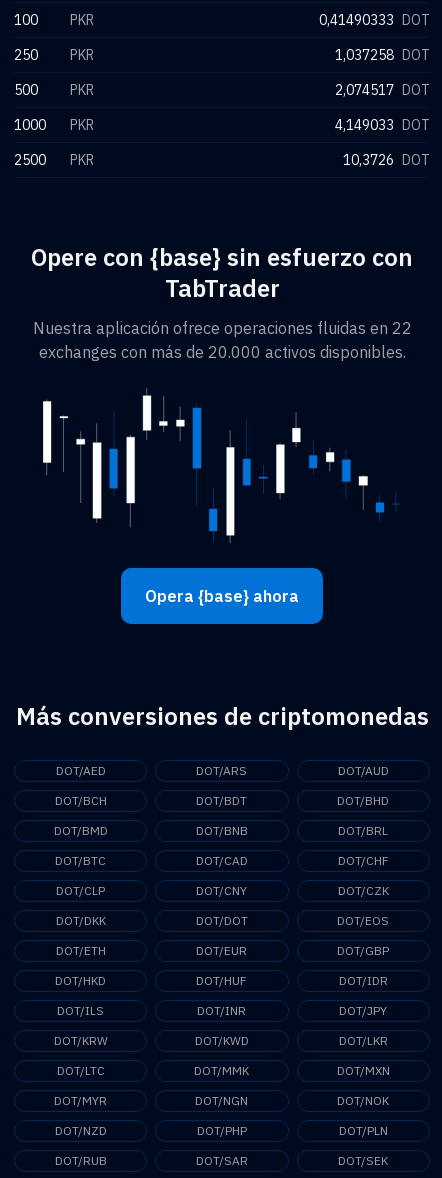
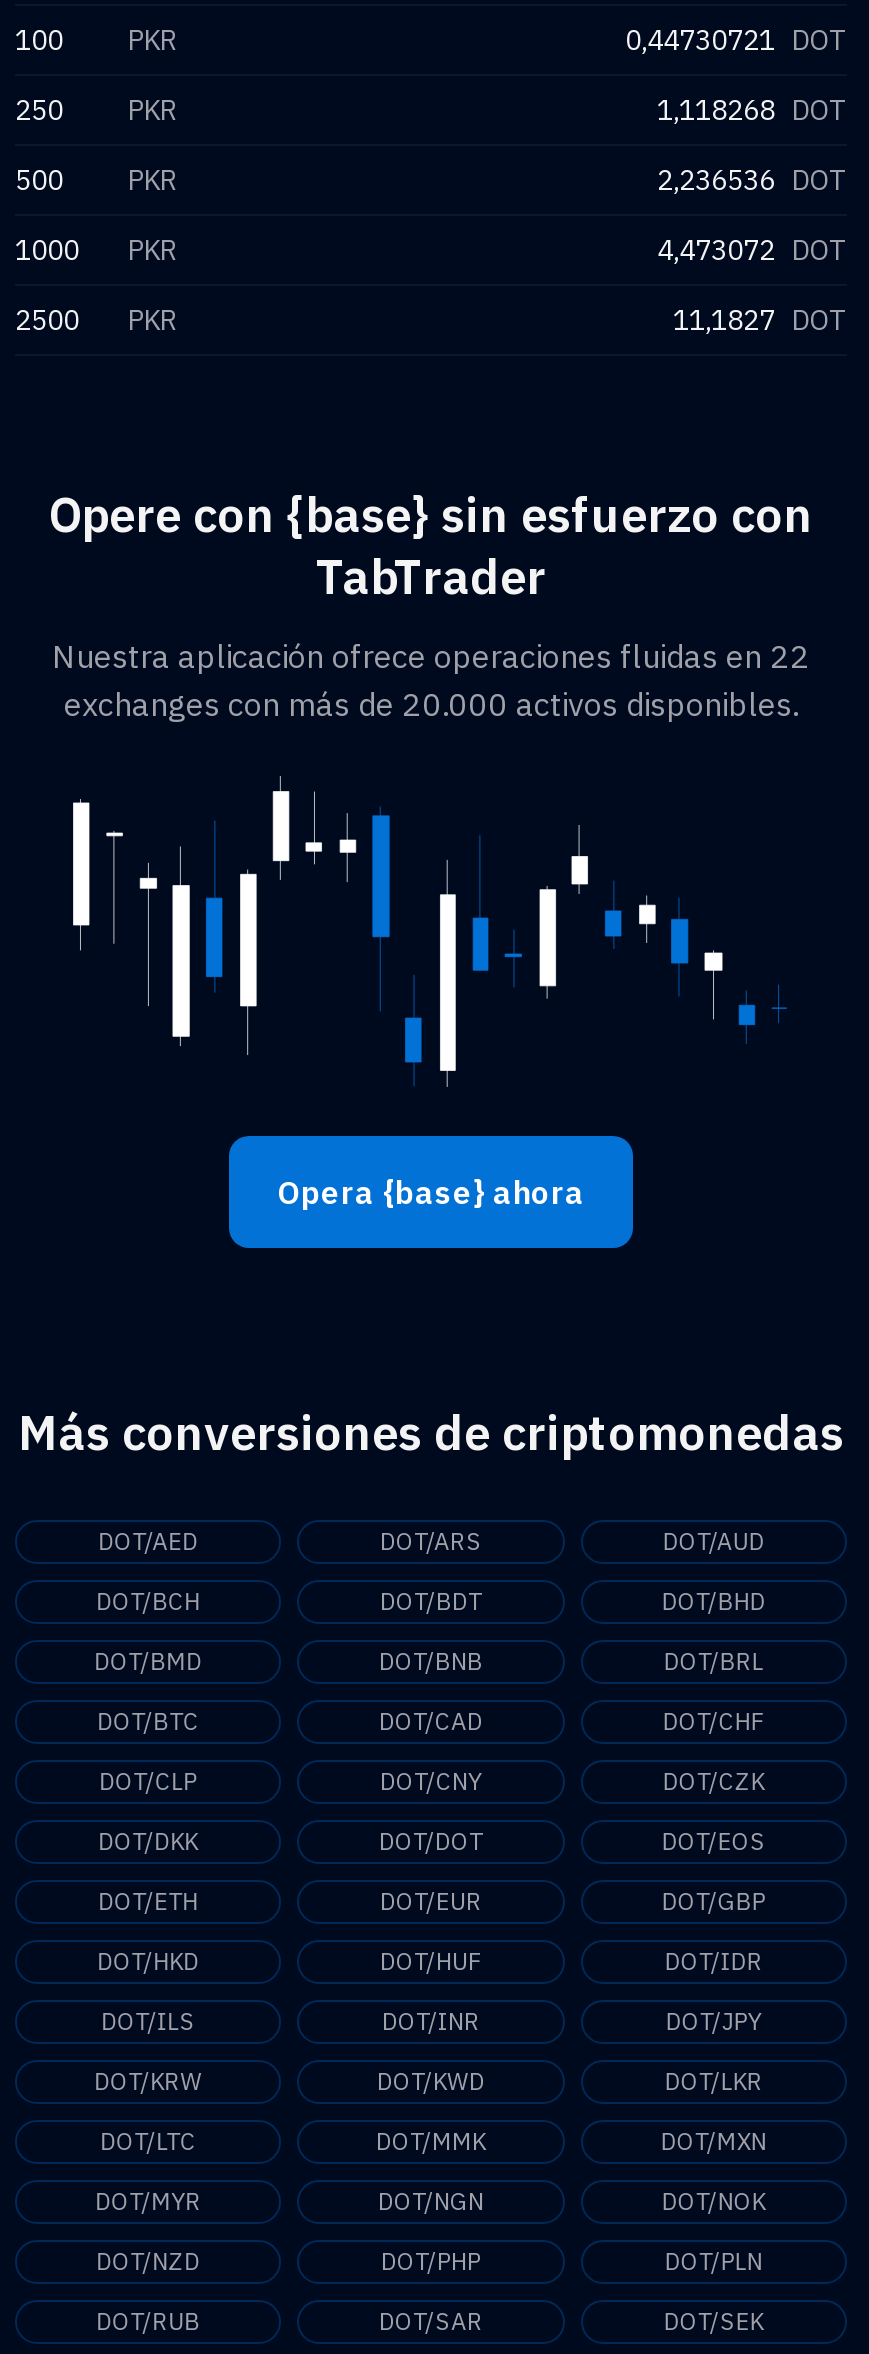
- 0,41490333 DOT
+ 0,44730721 DOT

- 1,037258 DOT
+ 1,118268 DOT

- 2,074517 DOT
+ 2,236536 DOT

- 4,149033 DOT
+ 4,473072 DOT

- 10,3726 DOT
+ 11,1827 DOT
